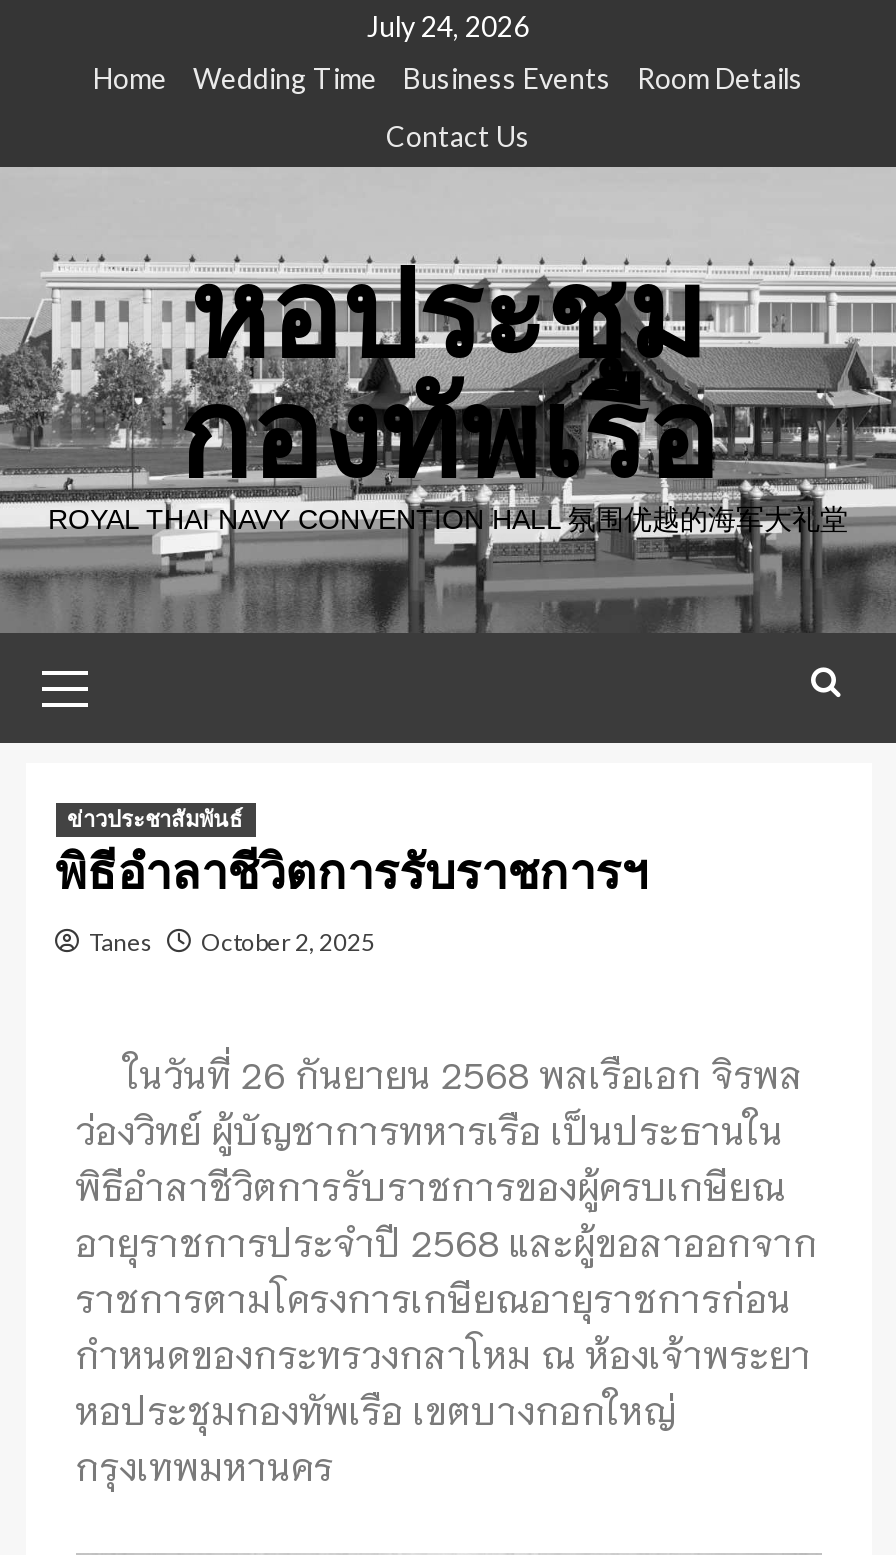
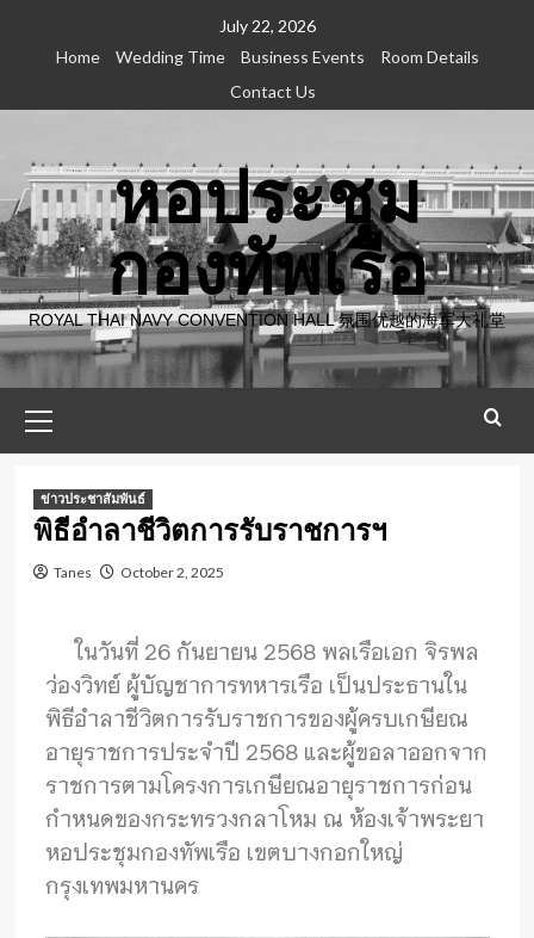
- July 24, 2026
+ July 22, 2026
